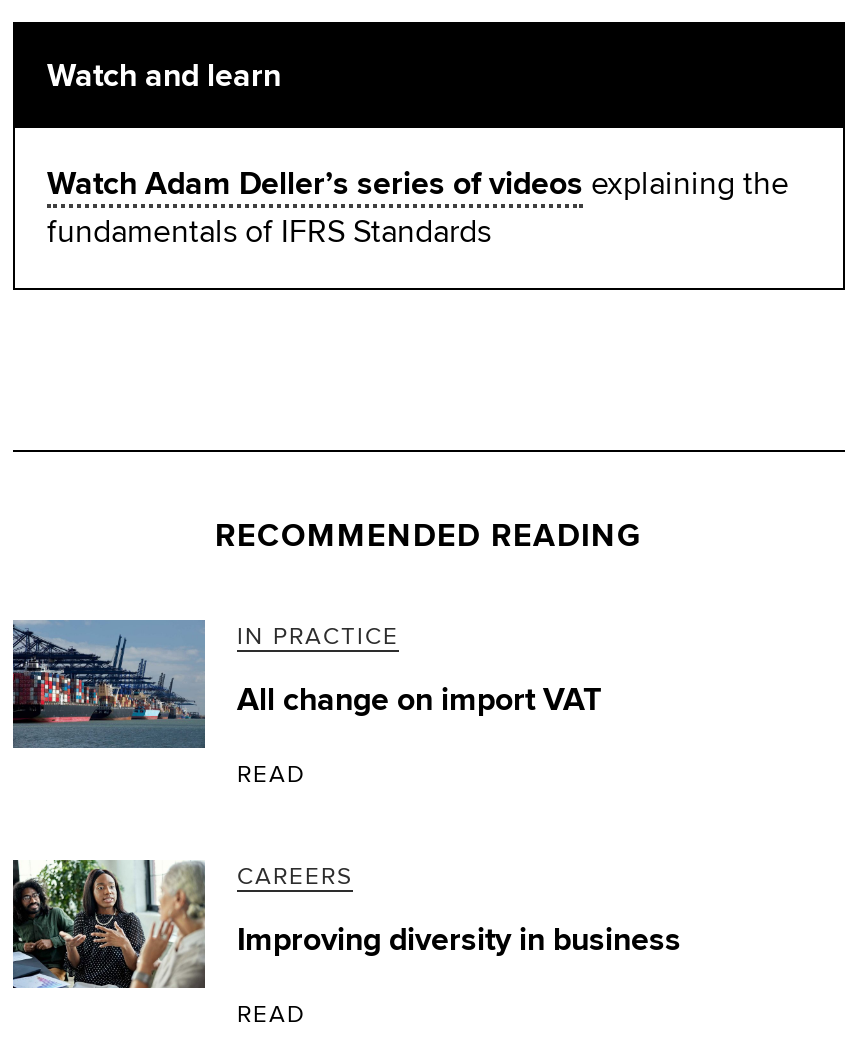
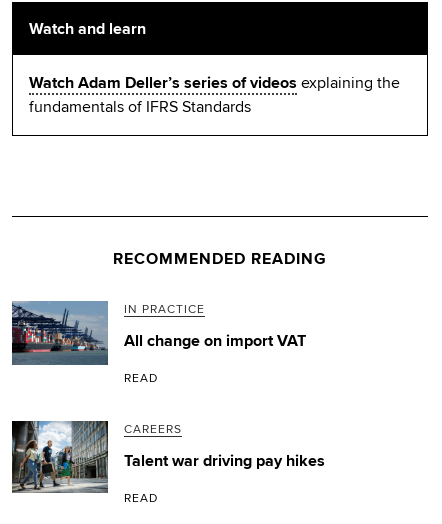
- [image]
- Improving diversity in business
+ [image]
+ Talent war driving pay hikes
